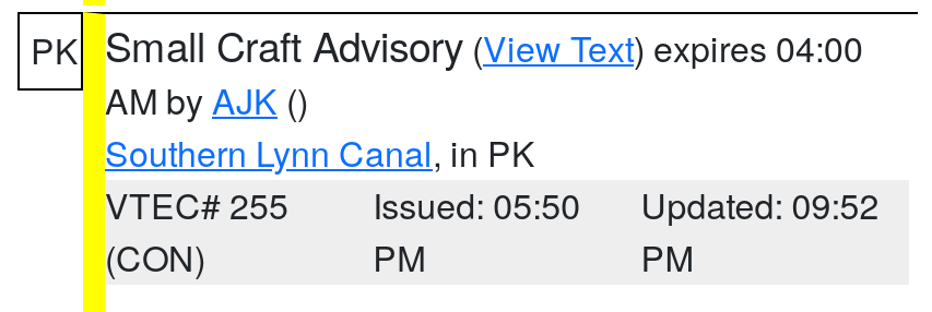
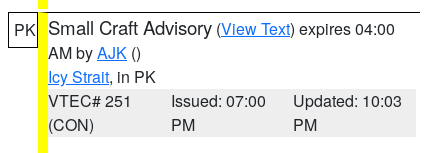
- Southern Lynn Canal, in PK
- VTEC# 255
+ Icy Strait, in PK
+ VTEC# 251

- Issued: 05:50
+ Issued: 07:00

- Updated: 09:52
+ Updated: 10:03
